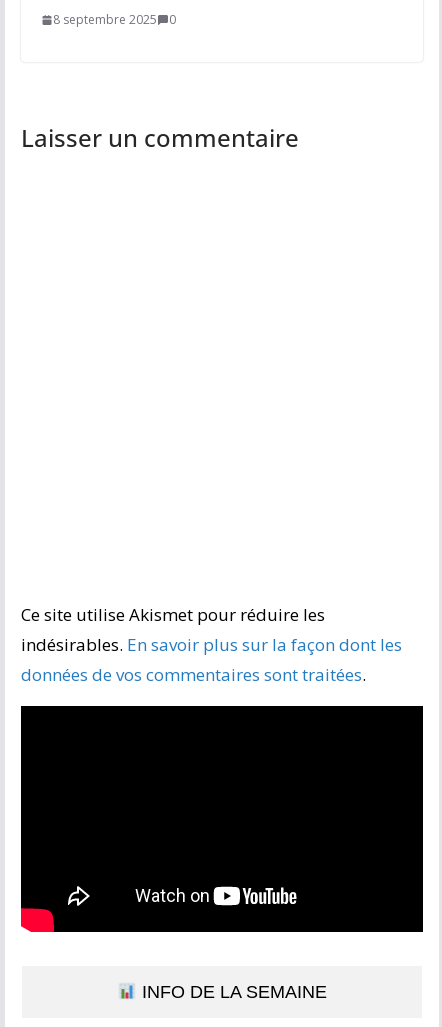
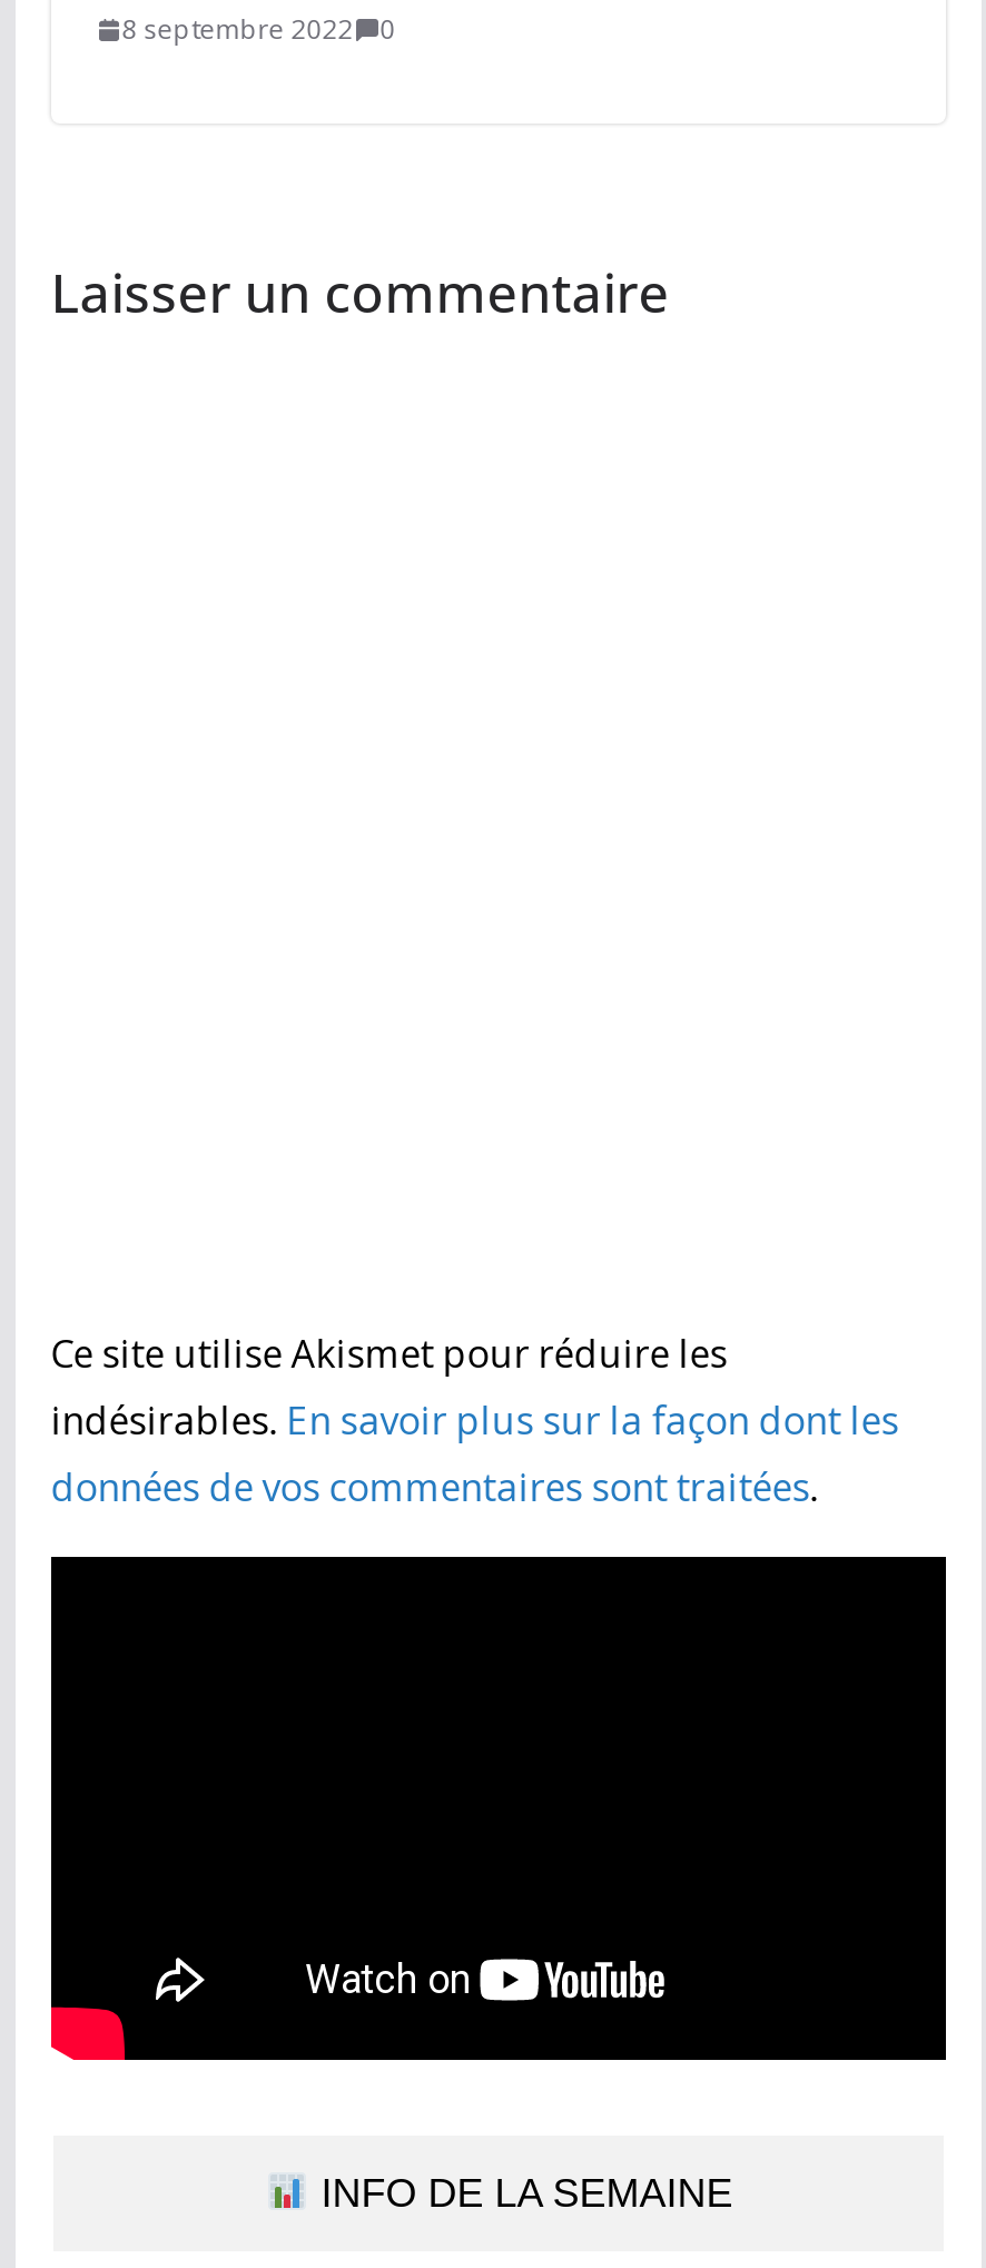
- 8 septembre 2025 0
+ 8 septembre 2022 0
